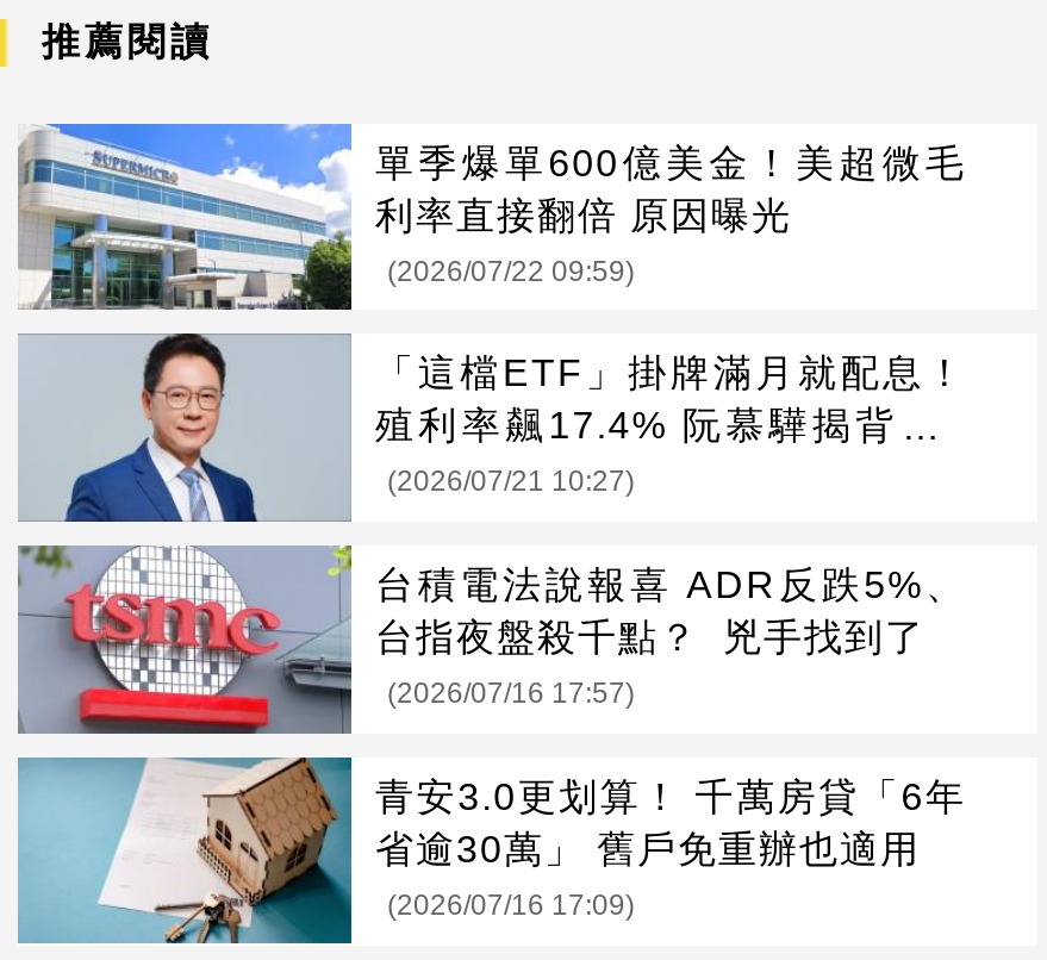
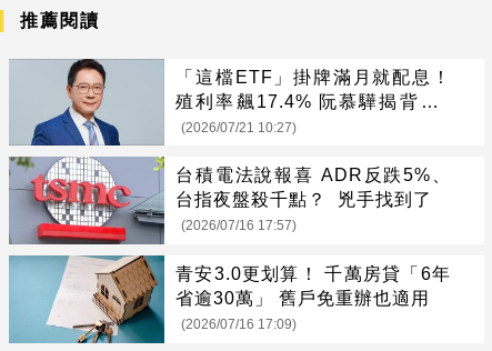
- [image]
- 單季爆單600億美金！美超微毛
- 利率直接翻倍 原因曝光
- (2026/07/22 09:59)
